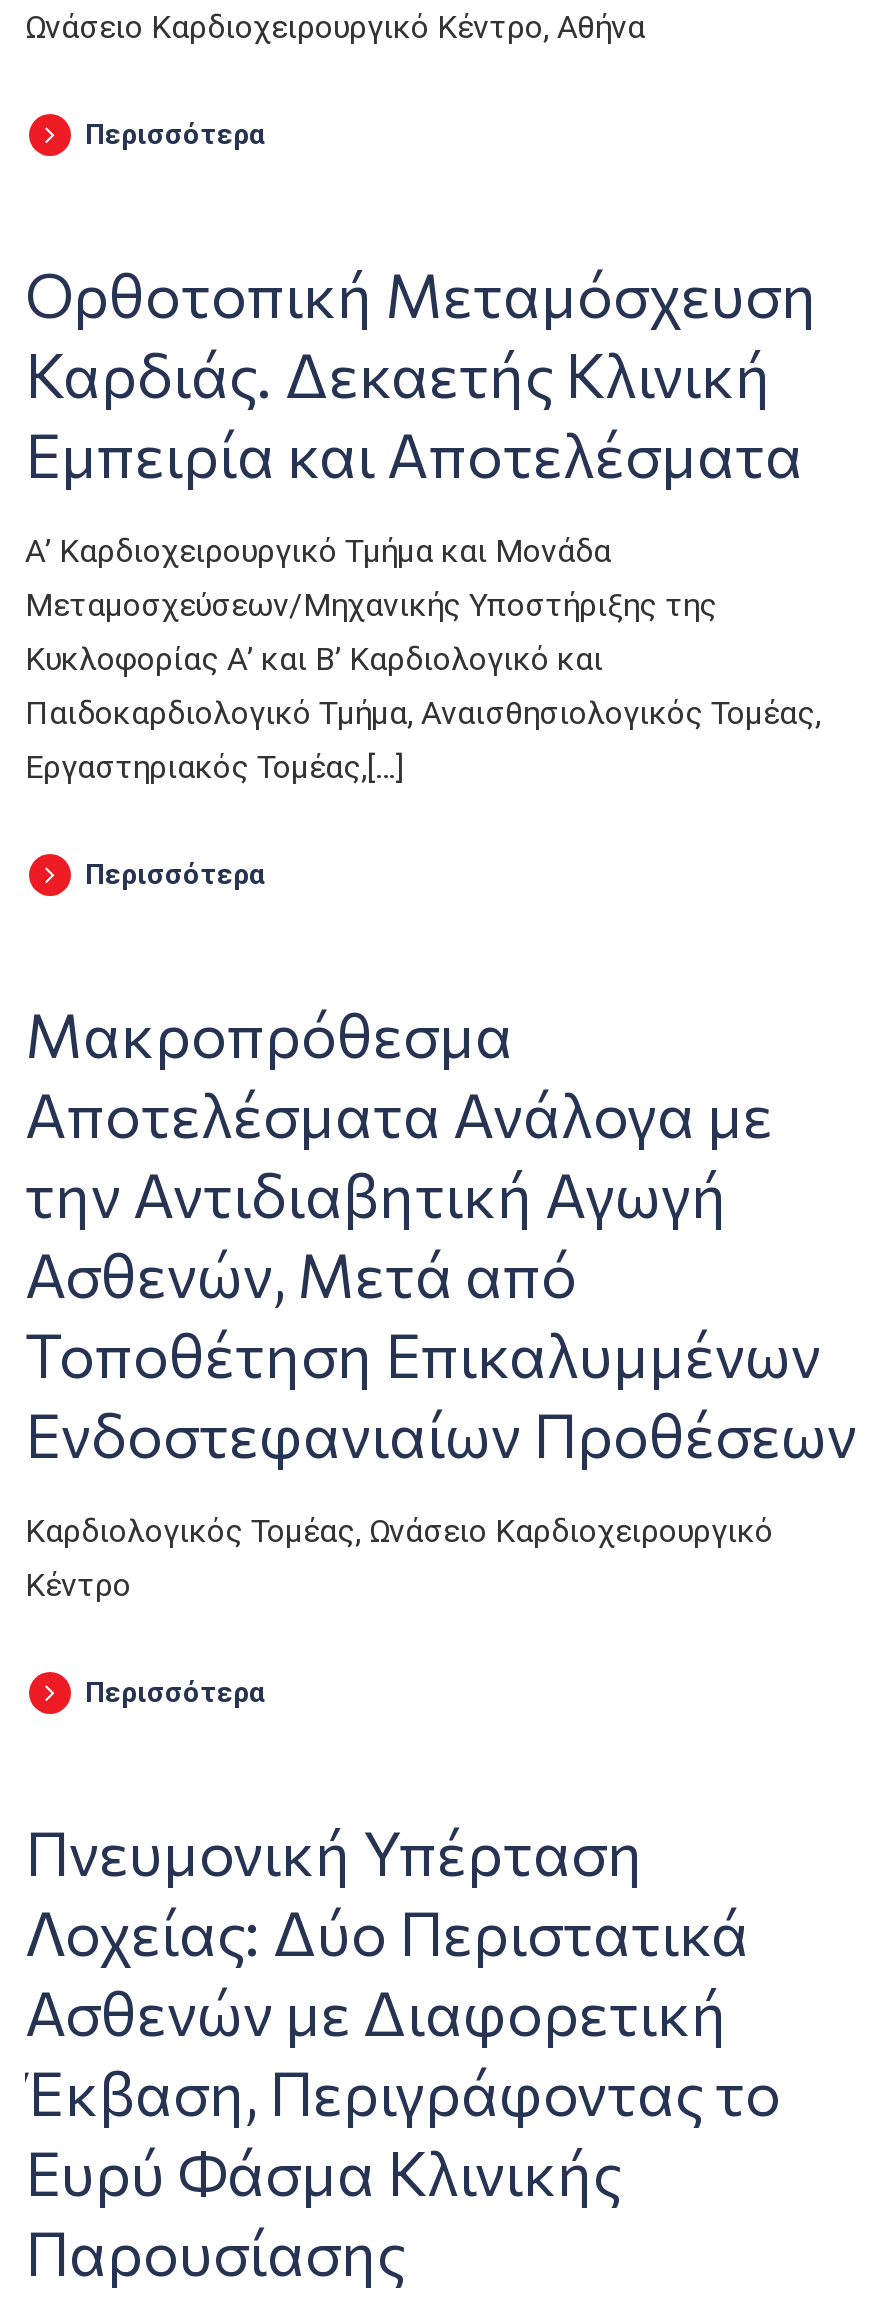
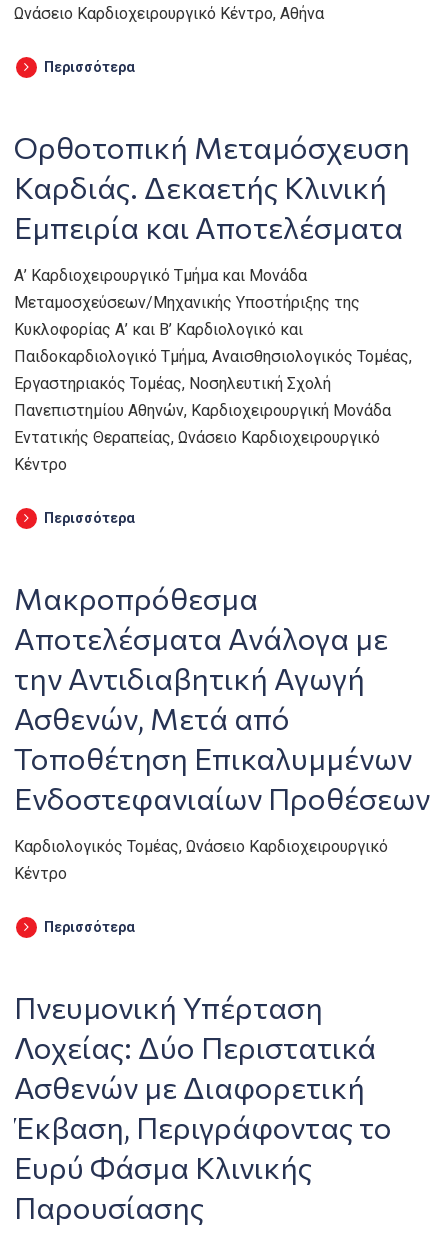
- Εργαστηριακός Τομέας,[…]
+ Εργαστηριακός Τομέας, Νοσηλευτική Σχολή
+ Πανεπιστημίου Αθηνών, Καρδιοχειρουργική Μονάδα
+ Εντατικής Θεραπείας, Ωνάσειο Καρδιοχειρουργικό
+ Κέντρο
